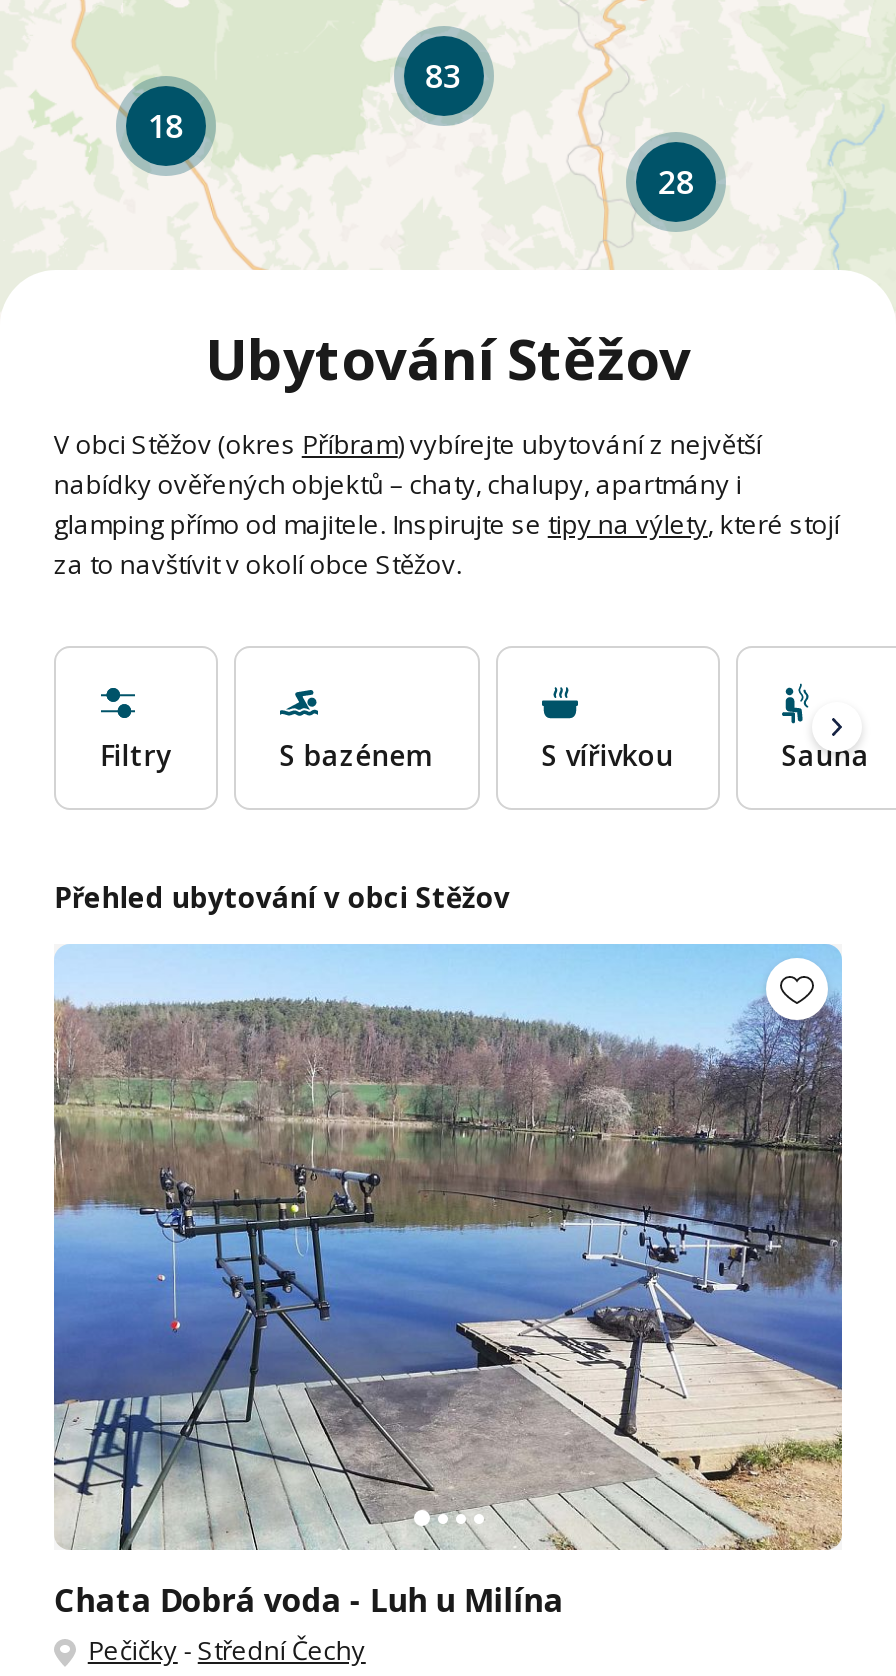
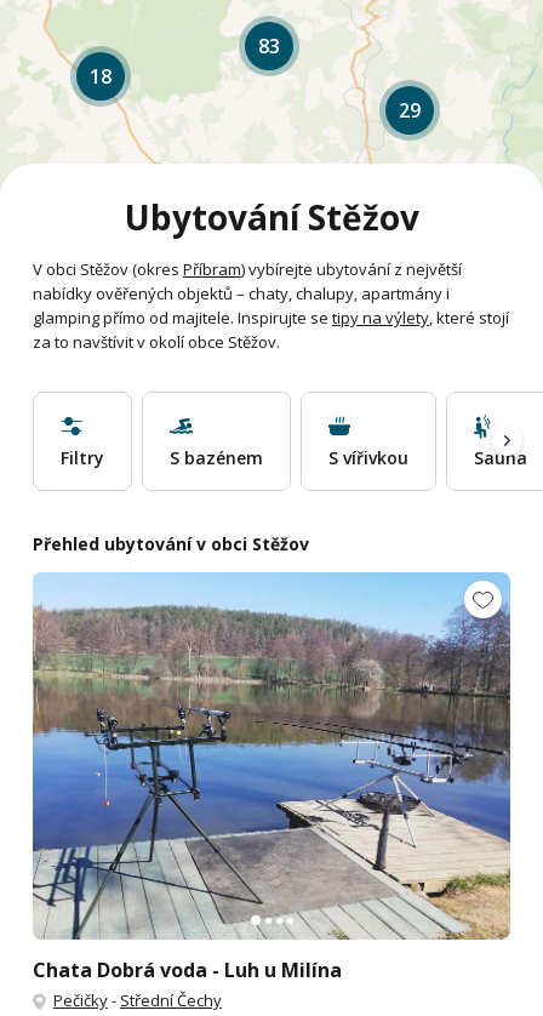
- 28
+ 29
